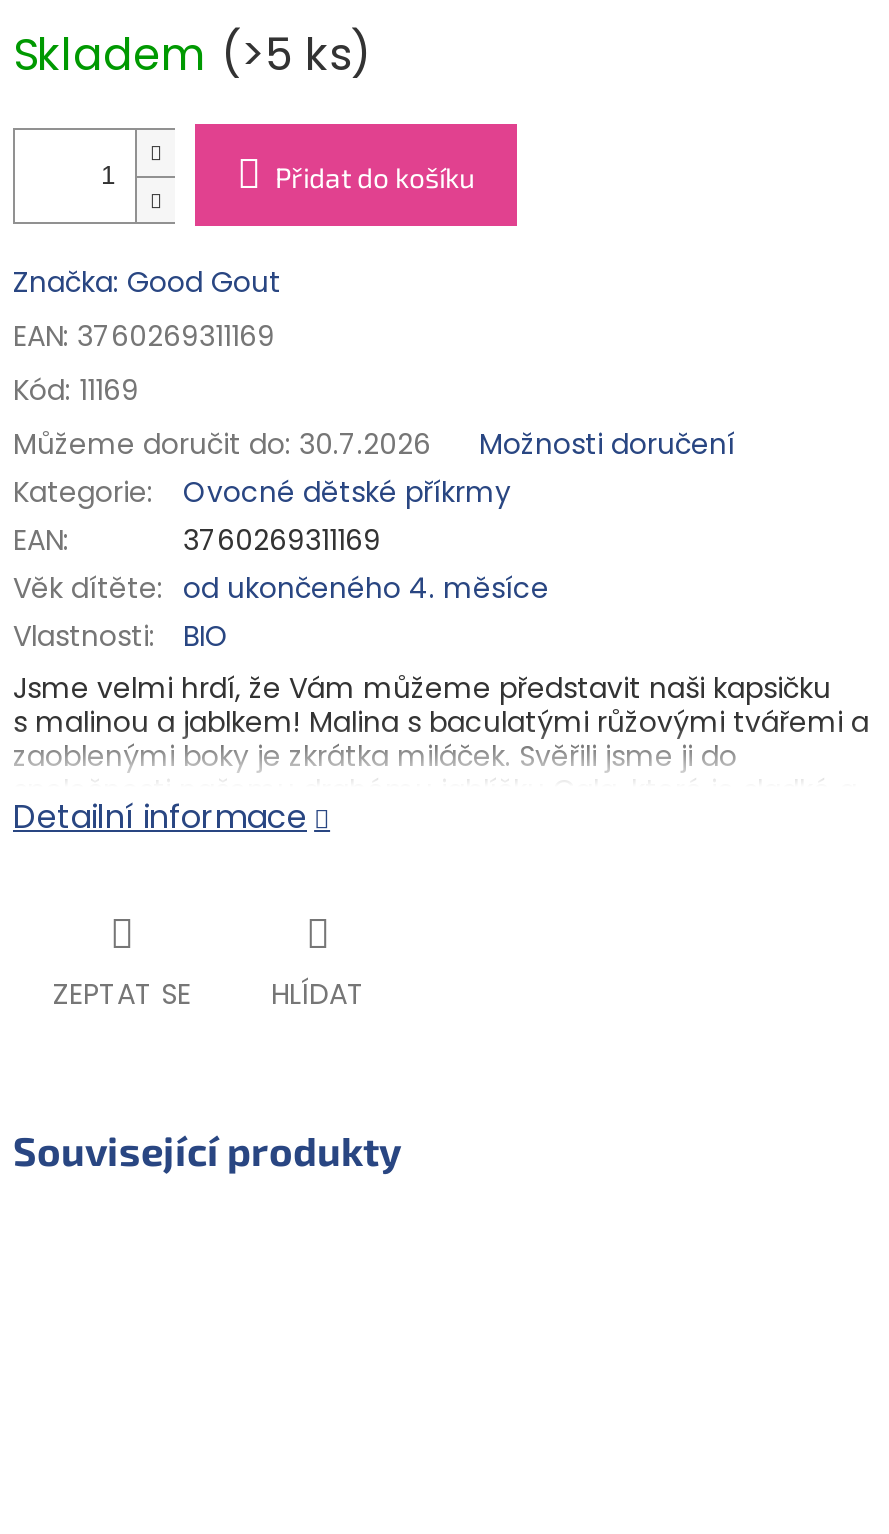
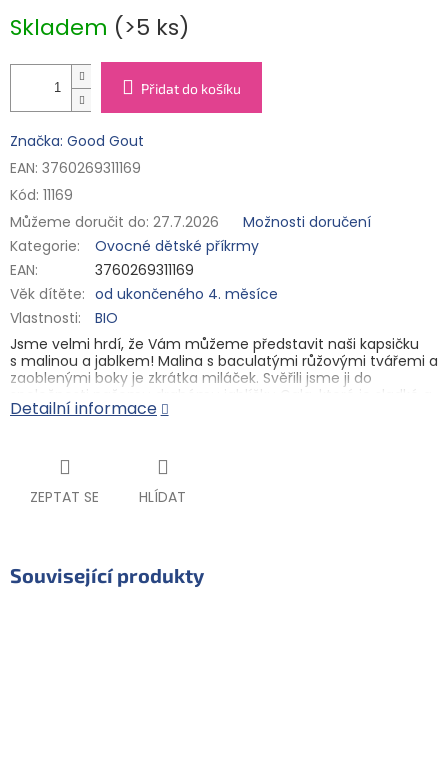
- Můžeme doručit do: 30.7.2026
+ Můžeme doručit do: 27.7.2026
